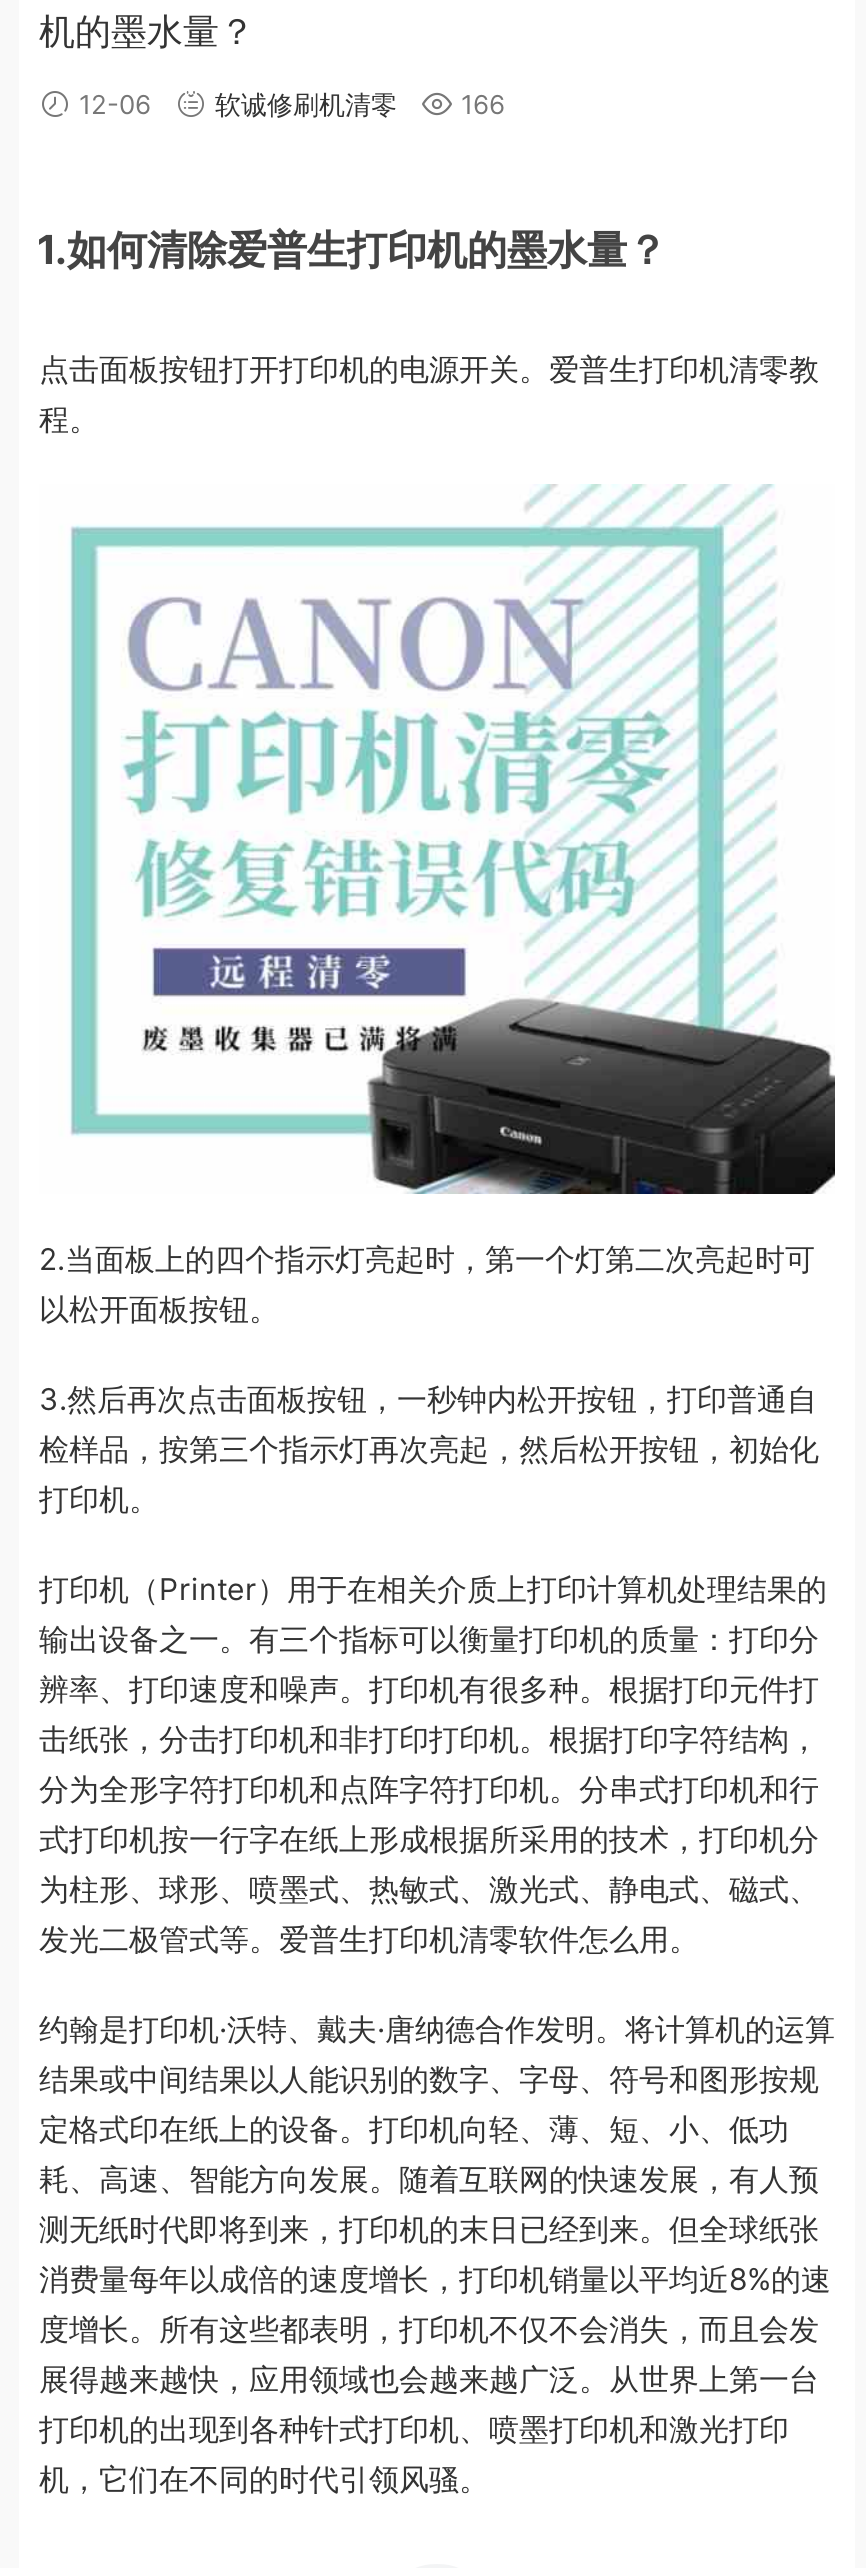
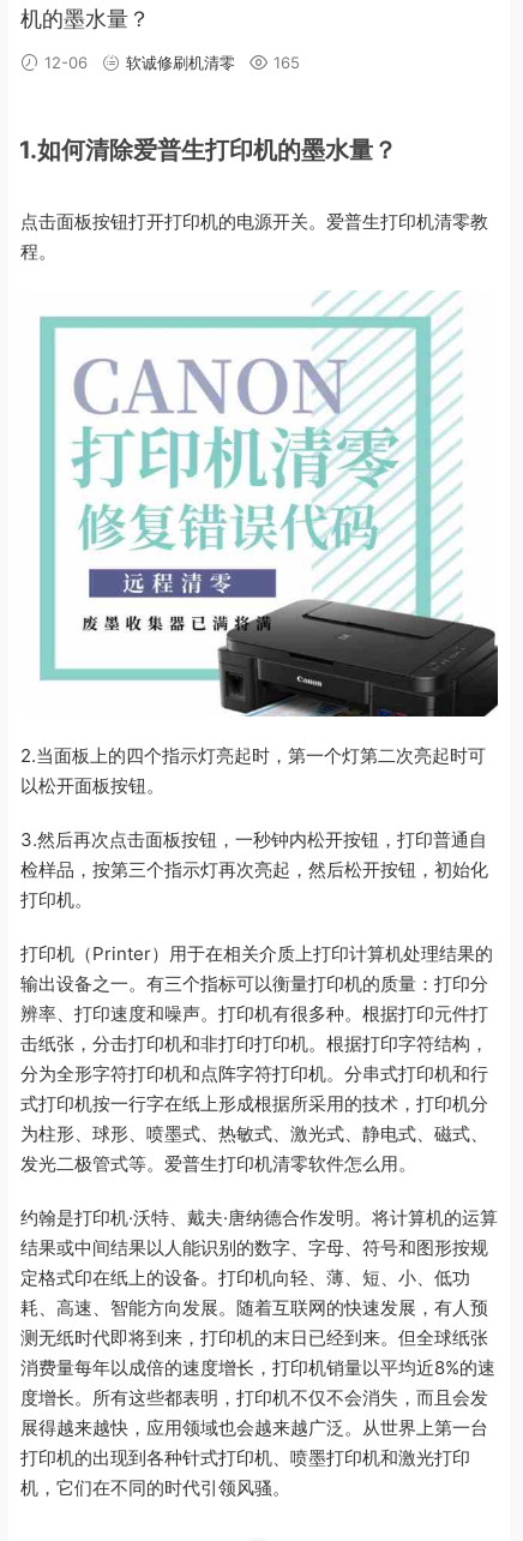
- 12-06 软诚修刷机清零 166
+ 12-06 软诚修刷机清零 165
